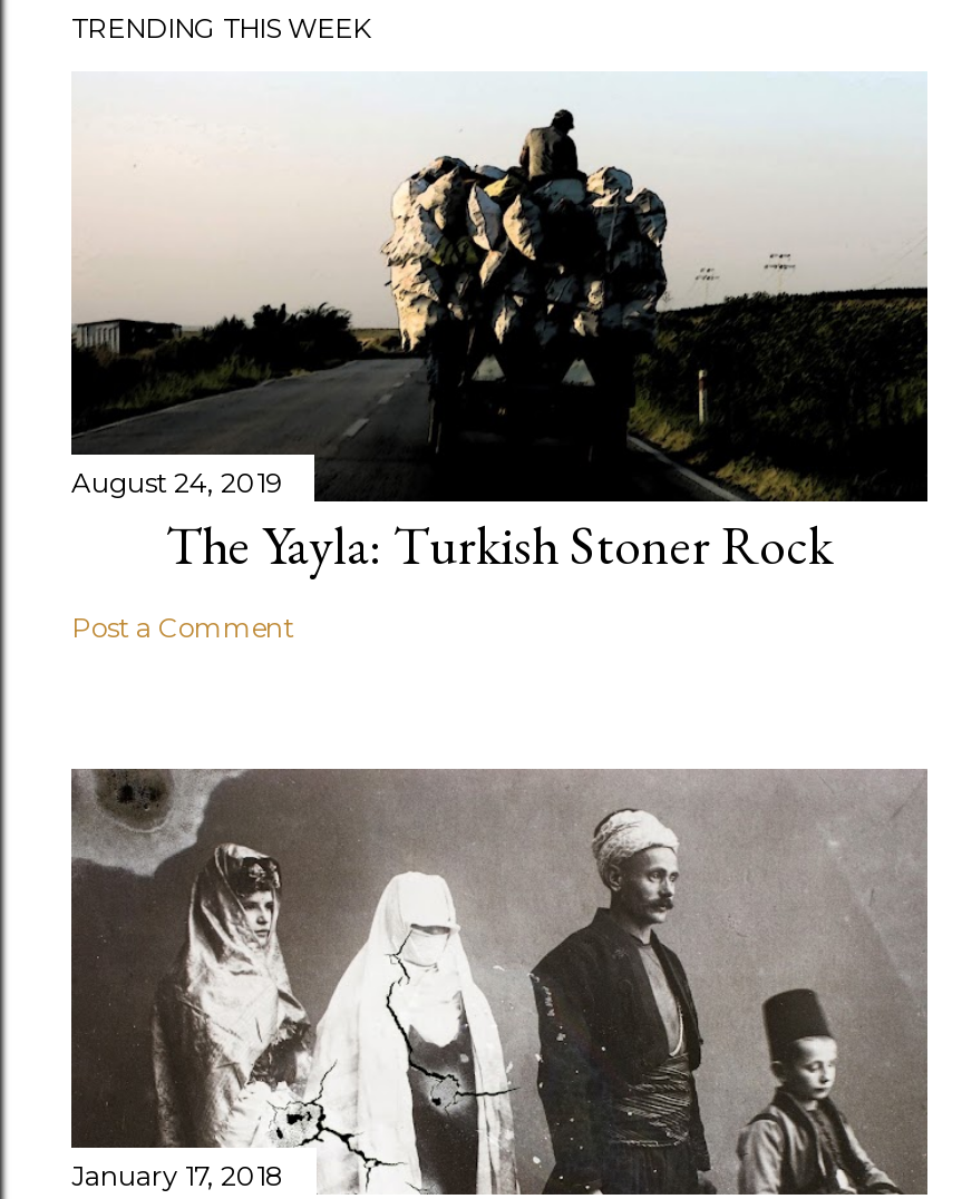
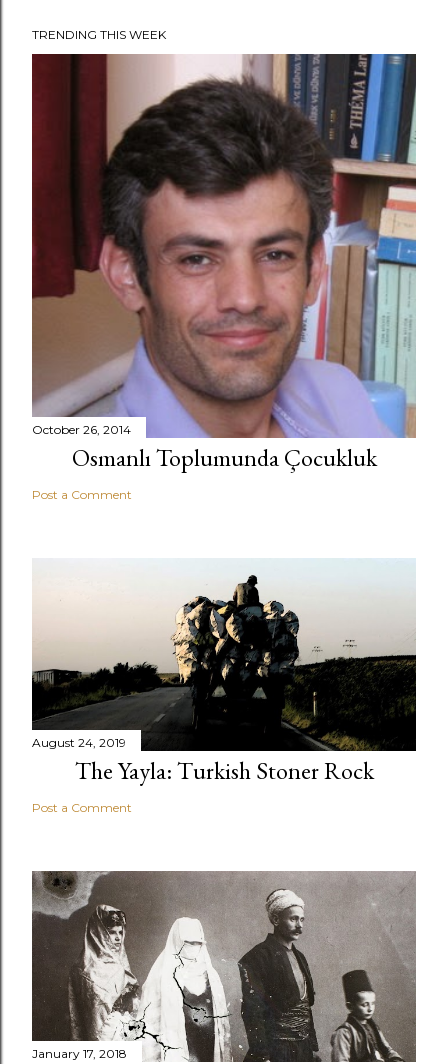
+ [image]
+ October 26, 2014
+ Osmanlı Toplumunda Çocukluk
+ Post a Comment
